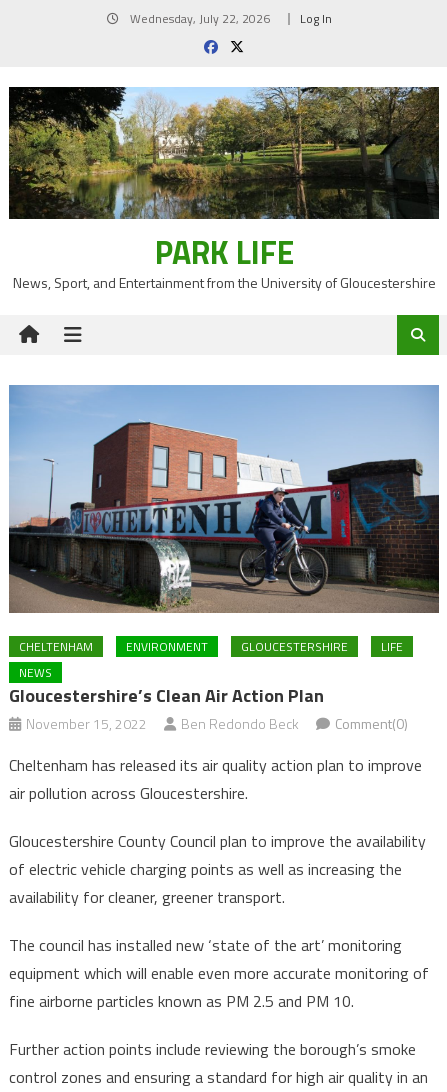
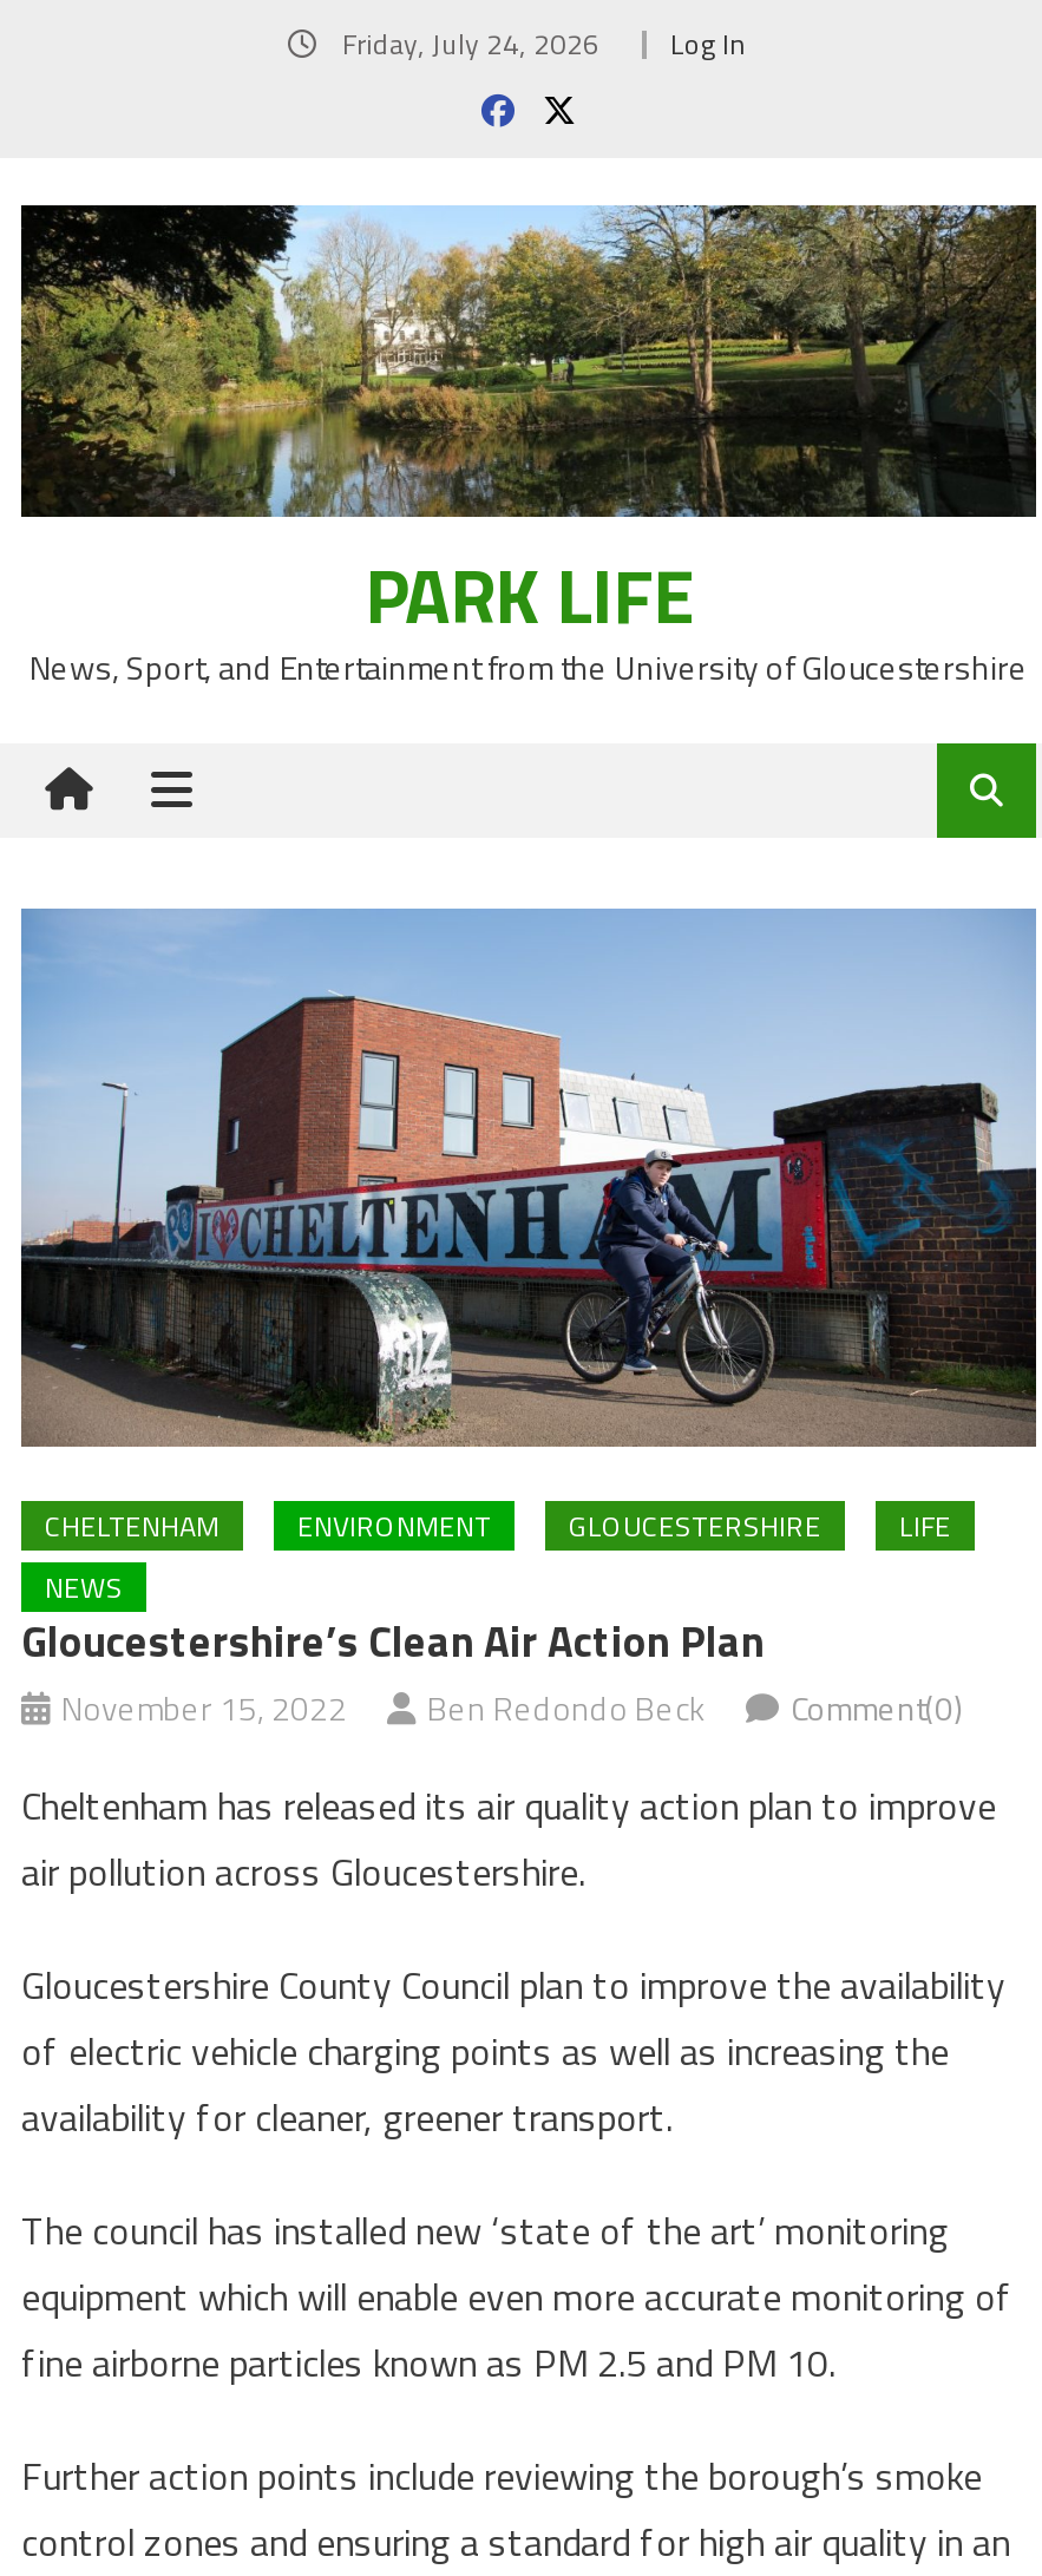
- Wednesday, July 22, 2026
+ Friday, July 24, 2026
